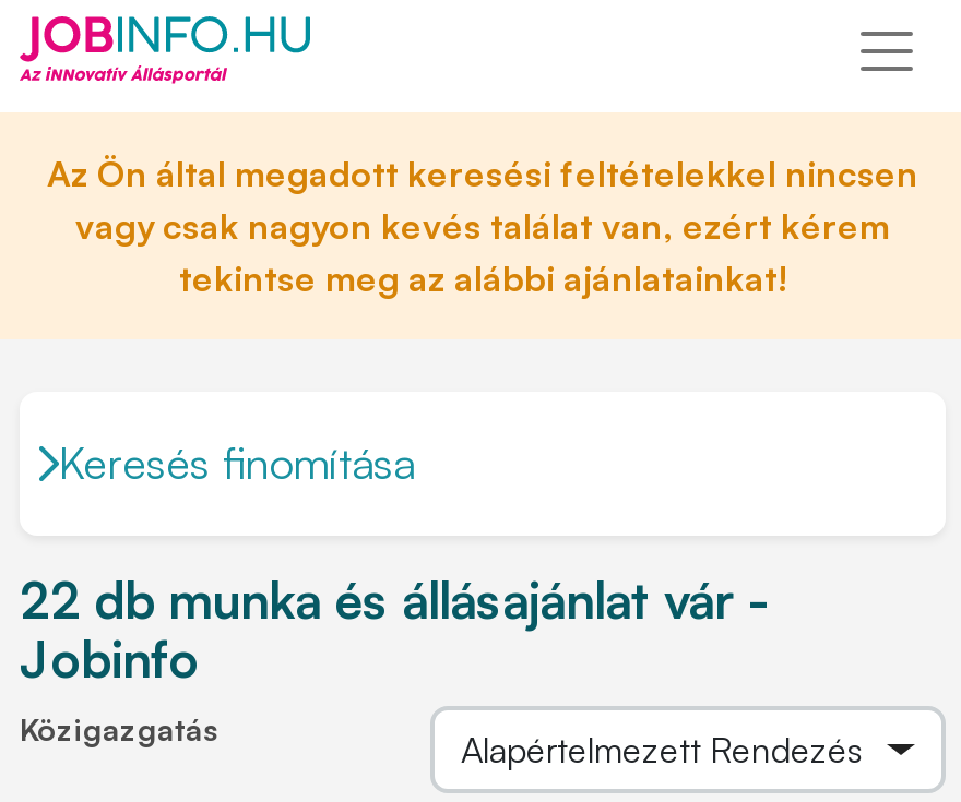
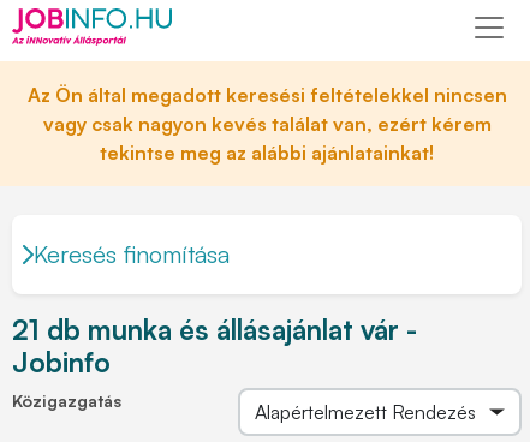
- 22 db munka és állásajánlat vár -
+ 21 db munka és állásajánlat vár -
